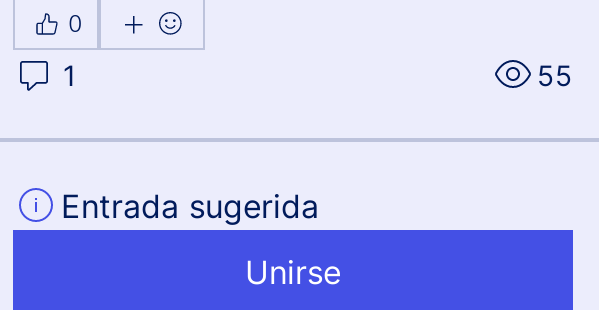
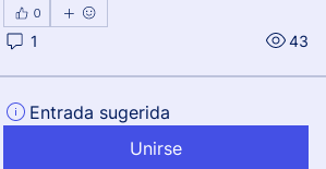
- 55
+ 43
